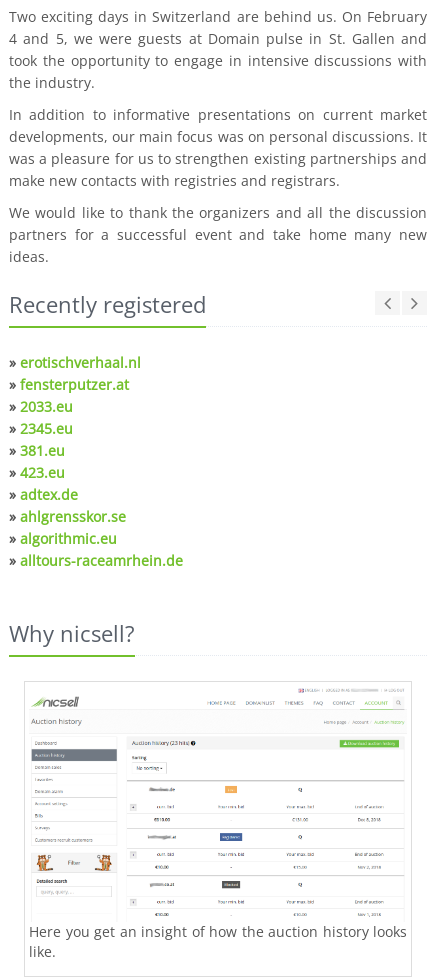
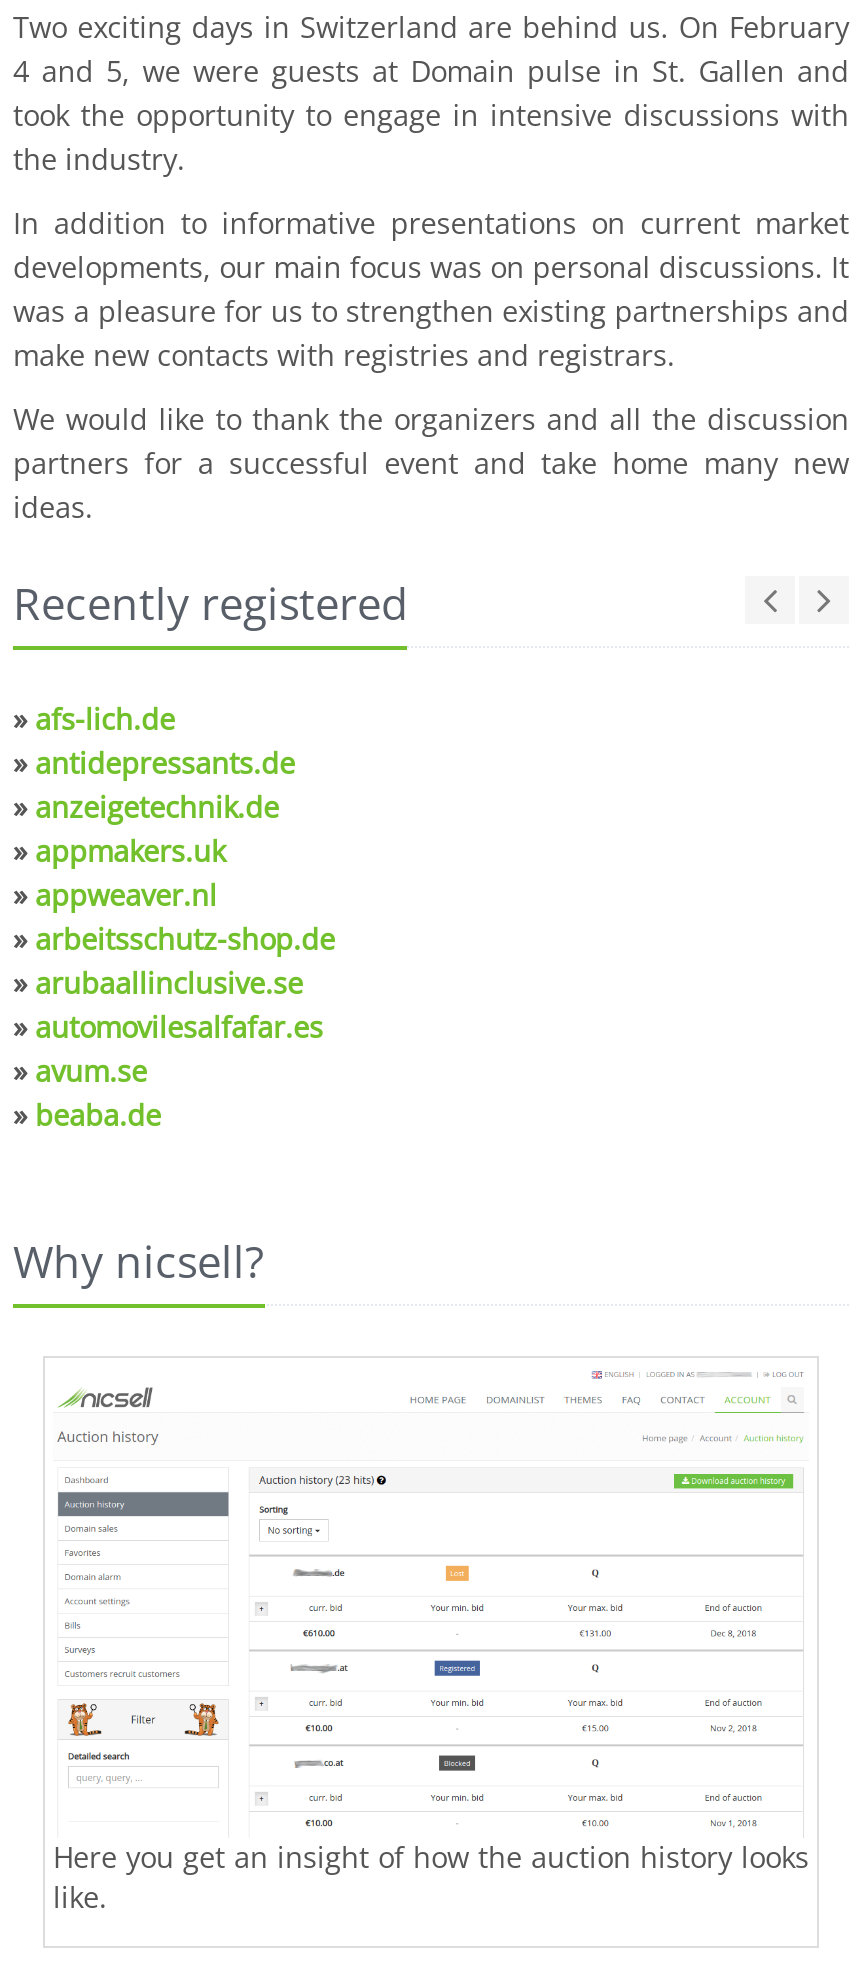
- » erotischverhaal.nl
- » fensterputzer.at
- » 2033.eu
- » 2345.eu
- » 381.eu
- » 423.eu
- » adtex.de
- » ahlgrensskor.se
- » algorithmic.eu
- » alltours-raceamrhein.de
+ » afs-lich.de
+ » antidepressants.de
+ » anzeigetechnik.de
+ » appmakers.uk
+ » appweaver.nl
+ » arbeitsschutz-shop.de
+ » arubaallinclusive.se
+ » automovilesalfafar.es
+ » avum.se
+ » beaba.de
